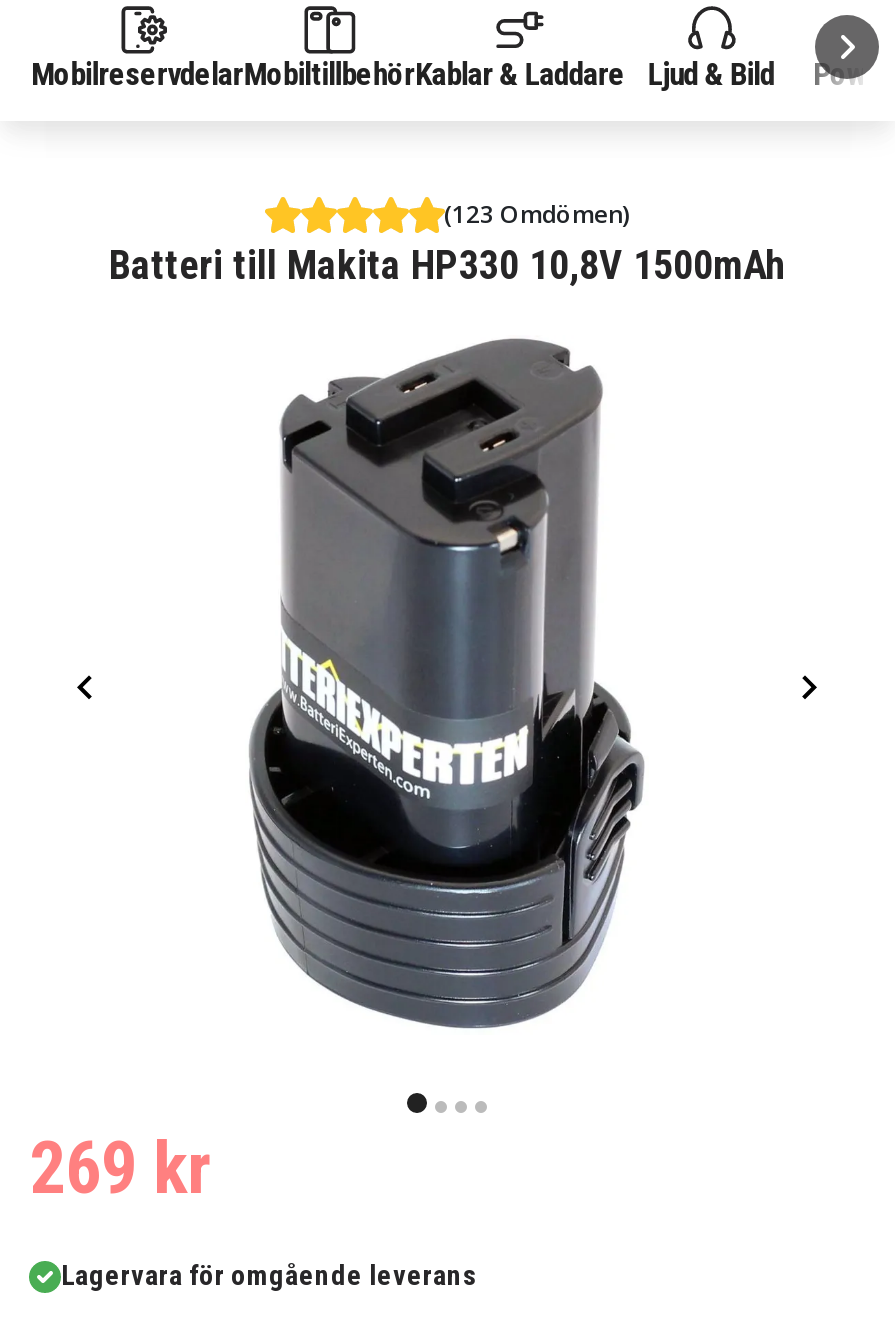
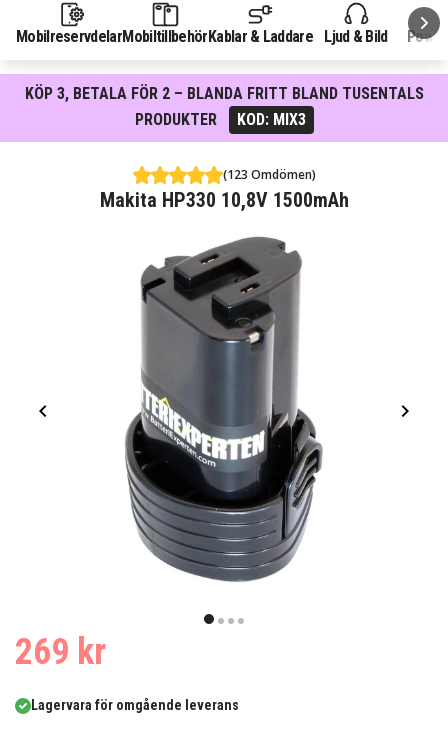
+ [image]
+ KÖP 3, BETALA FÖR 2 – BLANDA FRITT BLAND TUSENTALS
+ PRODUKTER
+ KOD: MIX3

- Batteri till Makita HP330 10,8V 1500mAh
+ Makita HP330 10,8V 1500mAh
